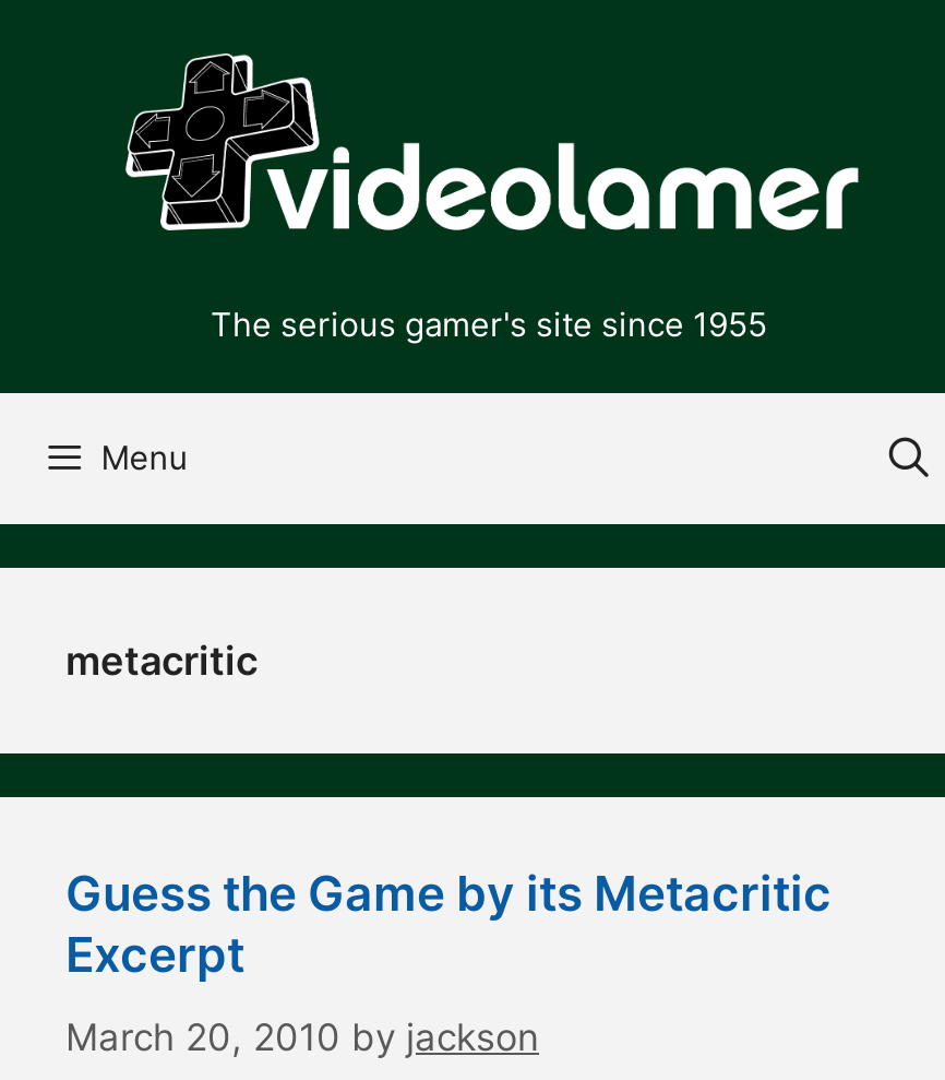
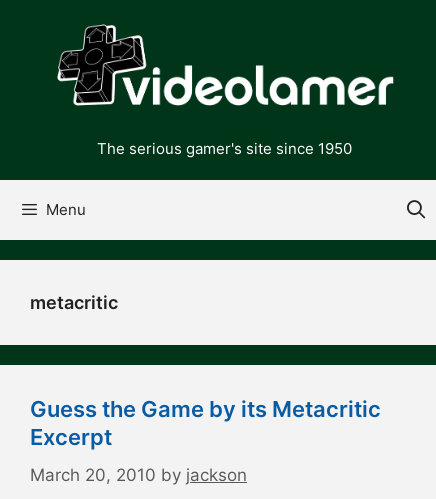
- The serious gamer's site since 1955
+ The serious gamer's site since 1950
